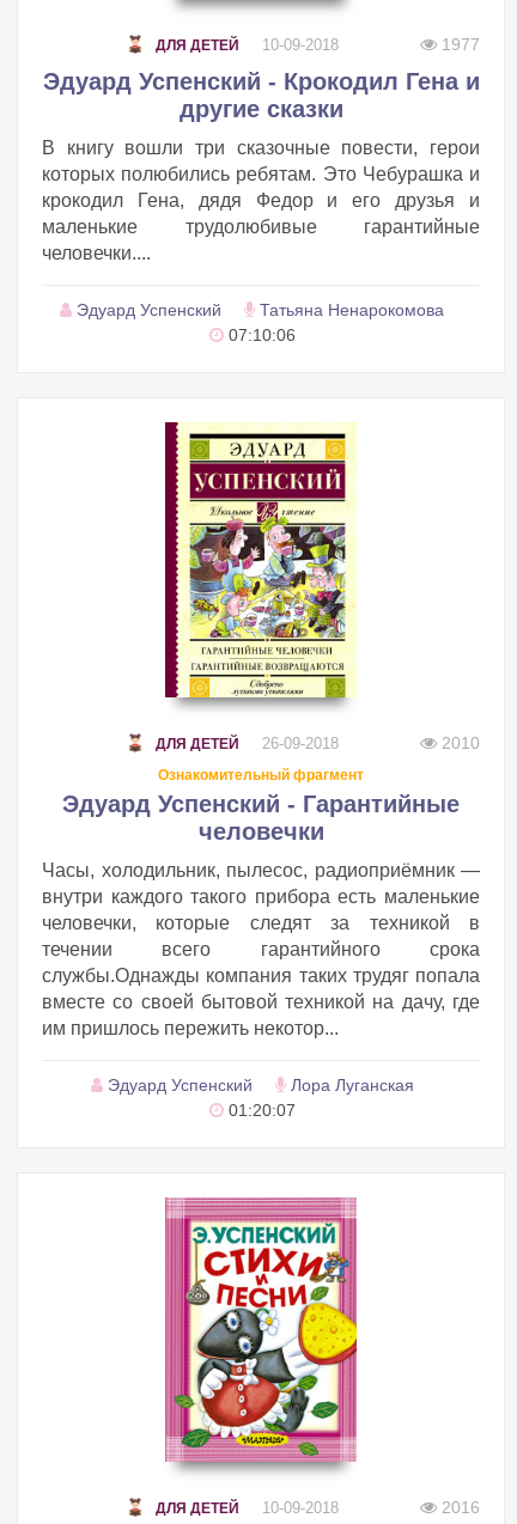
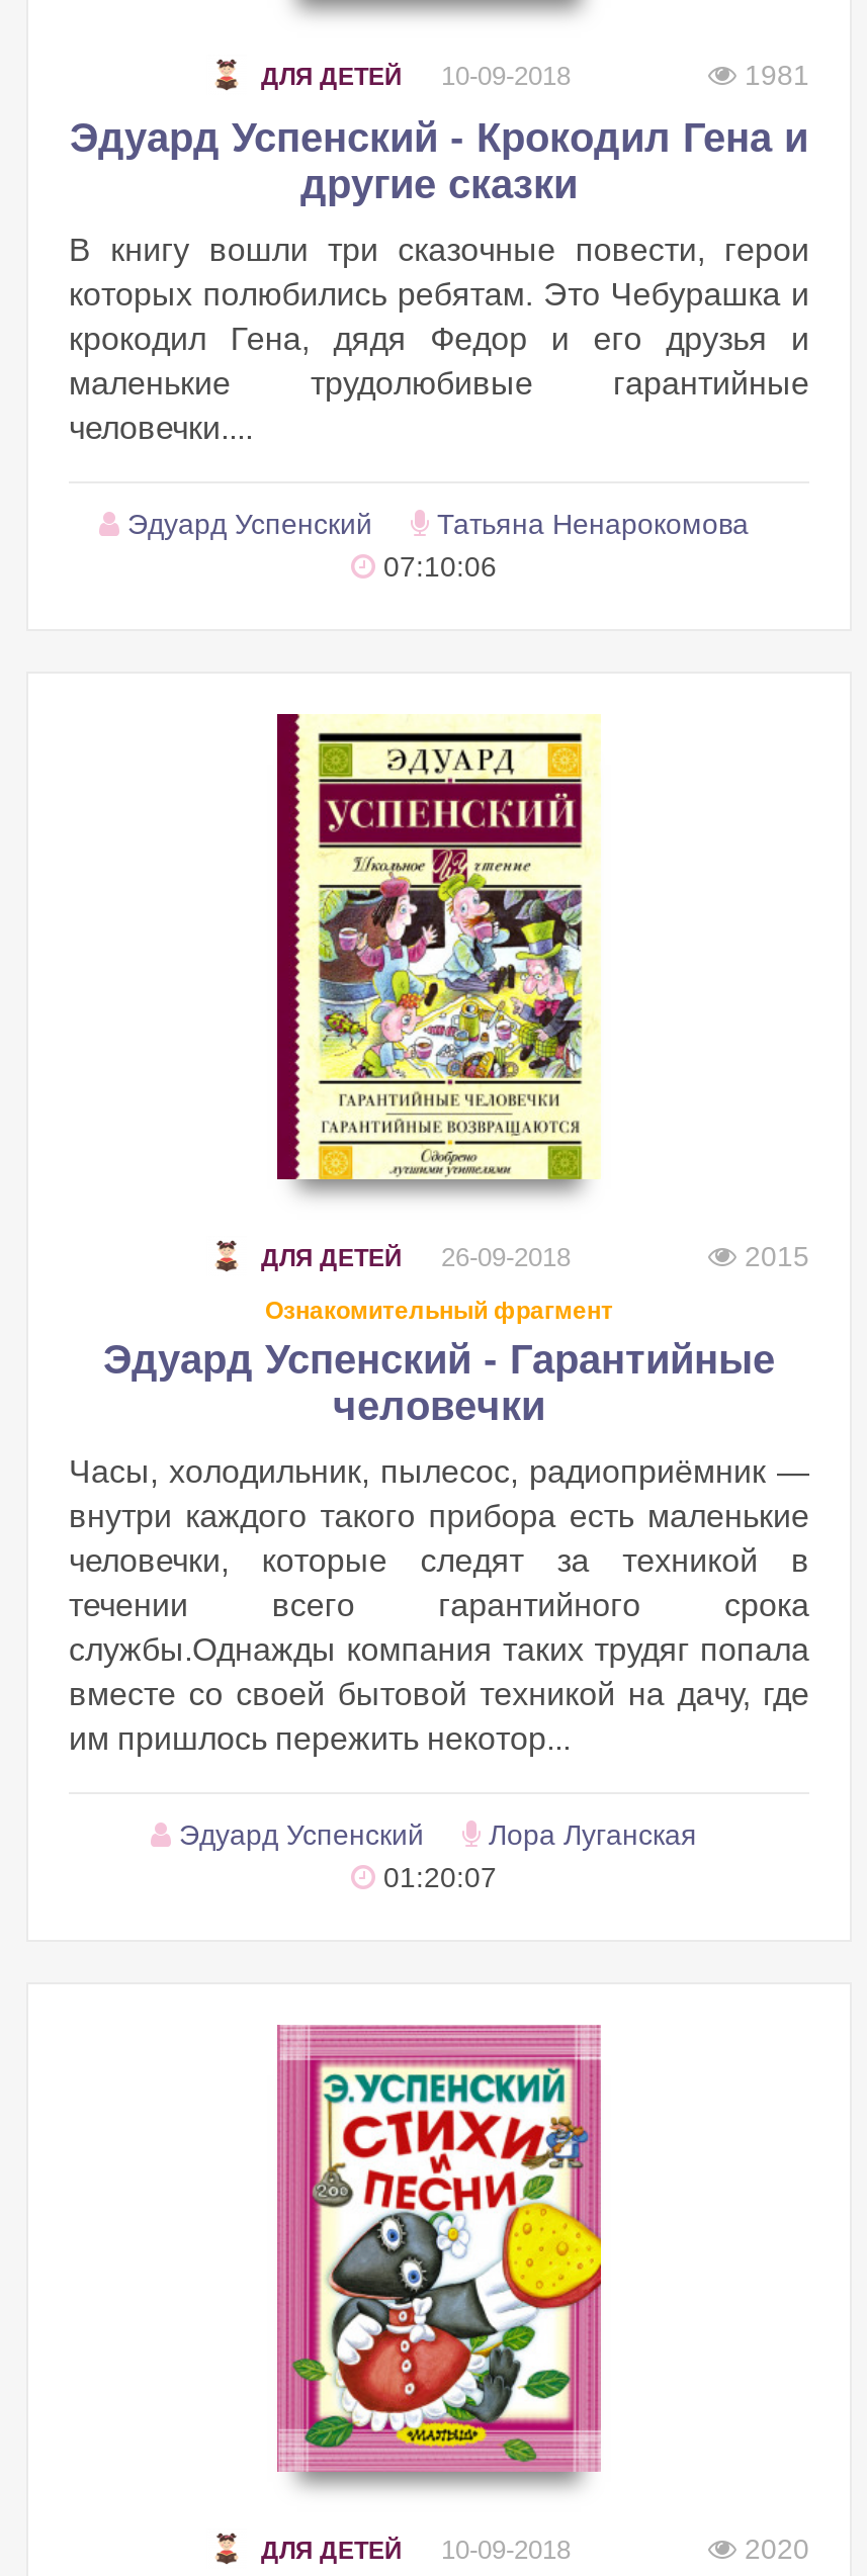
- 1977
+ 1981

- 2010
+ 2015

- 2016
+ 2020
